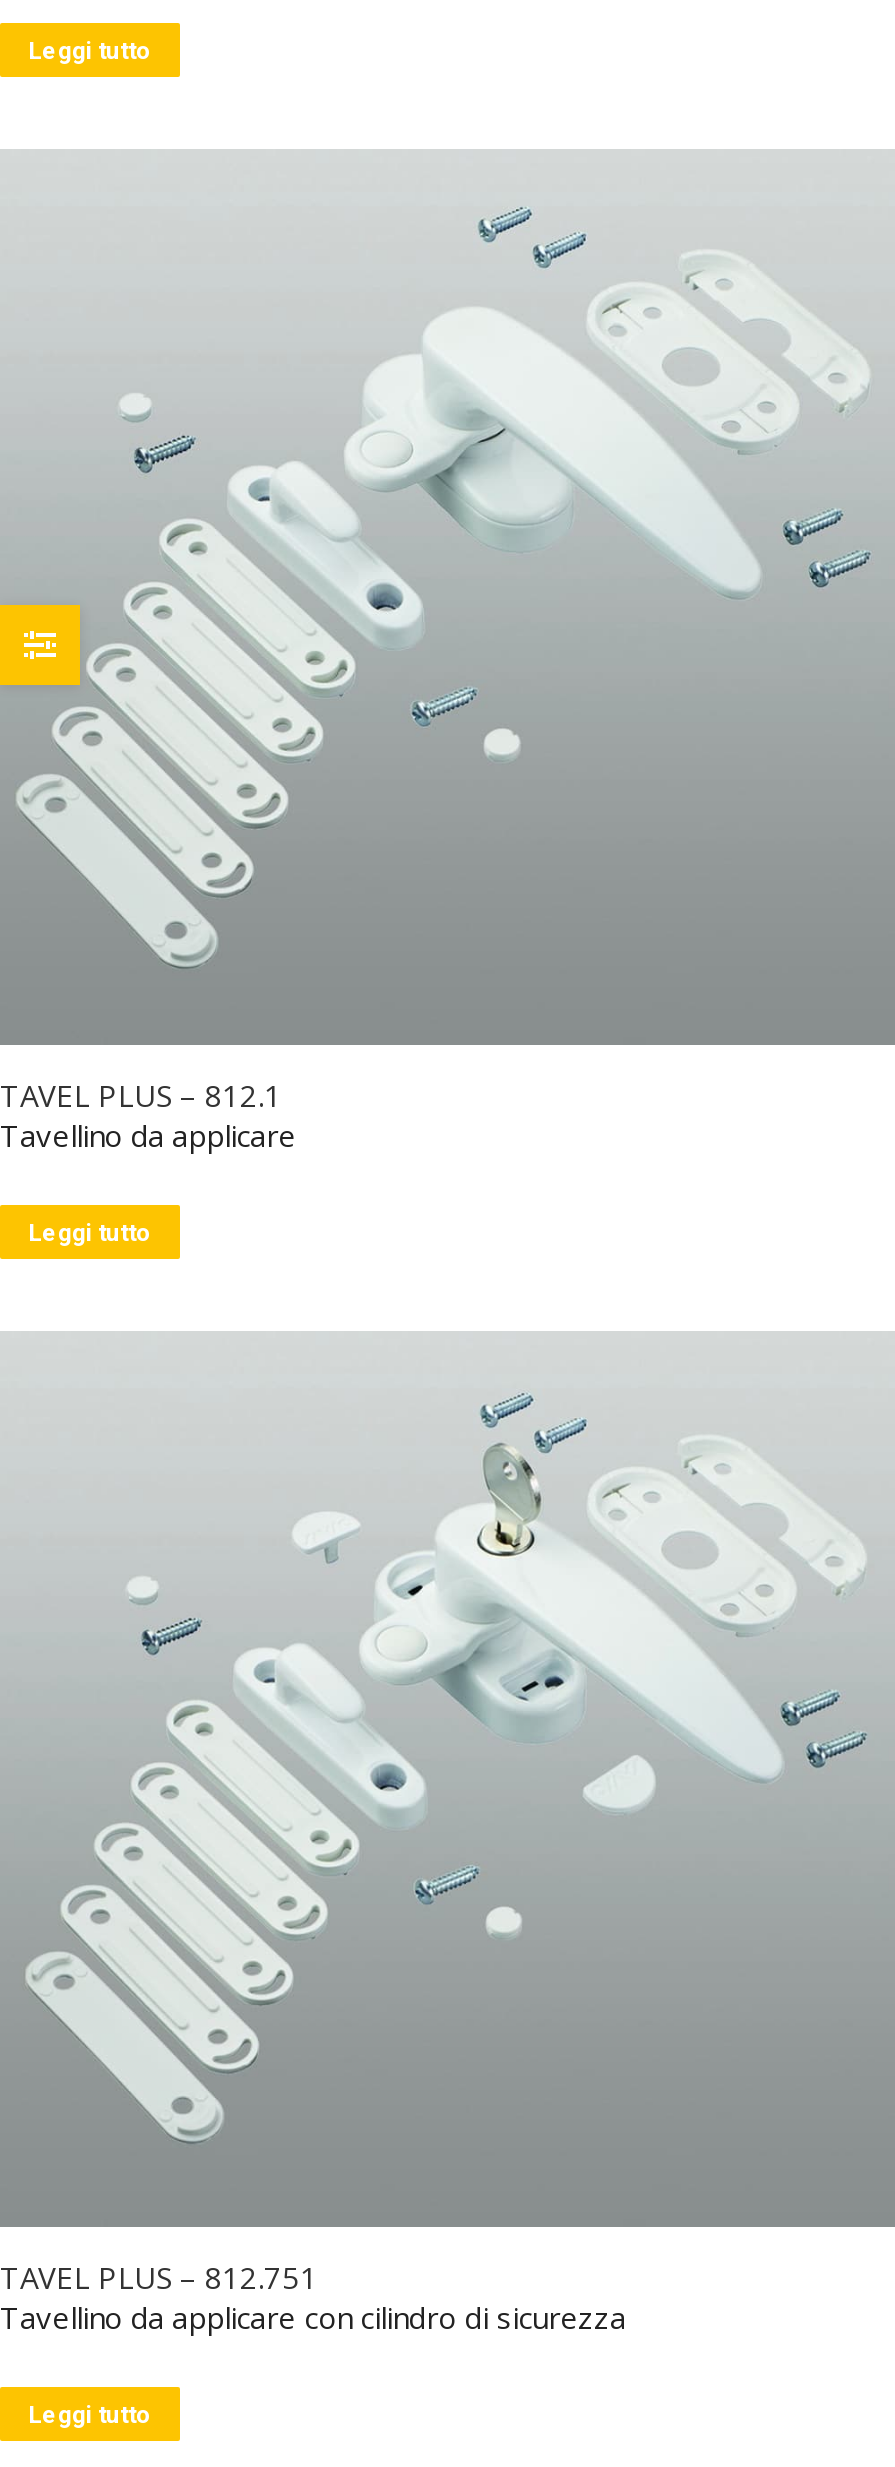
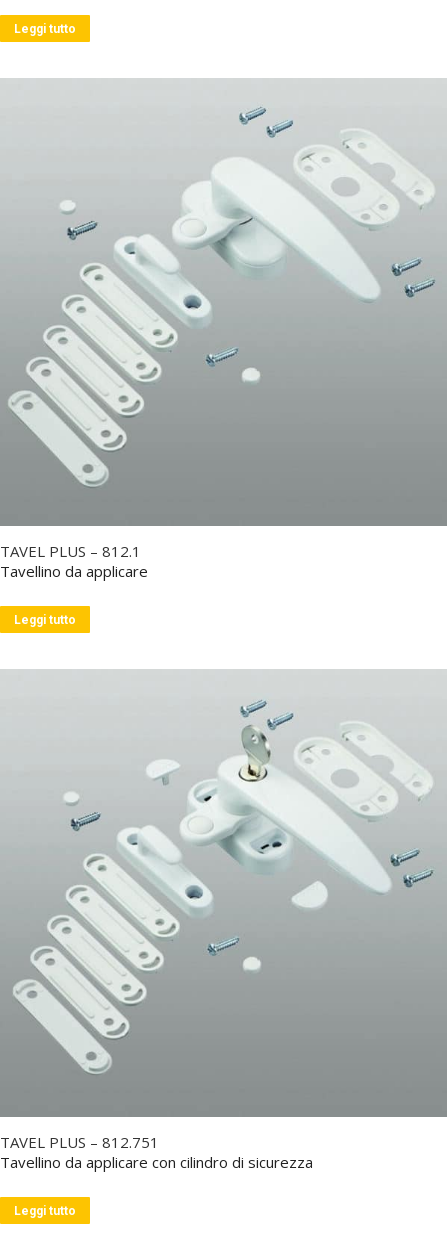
- [image]
